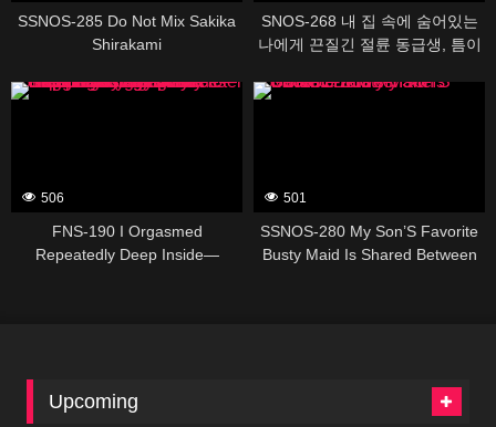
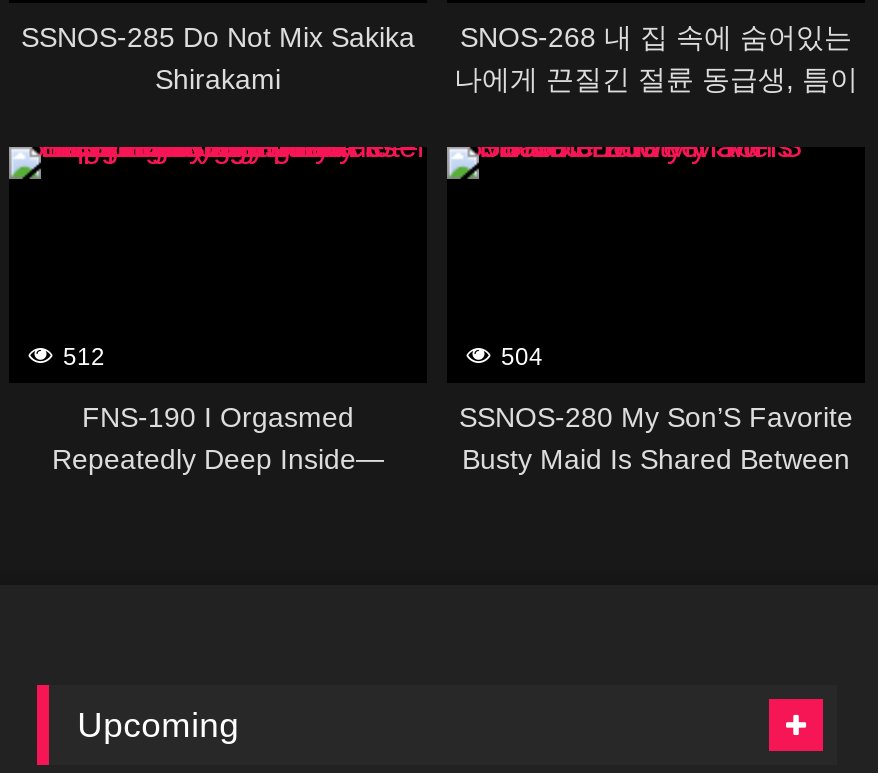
- 506
+ 512

- 501
+ 504
